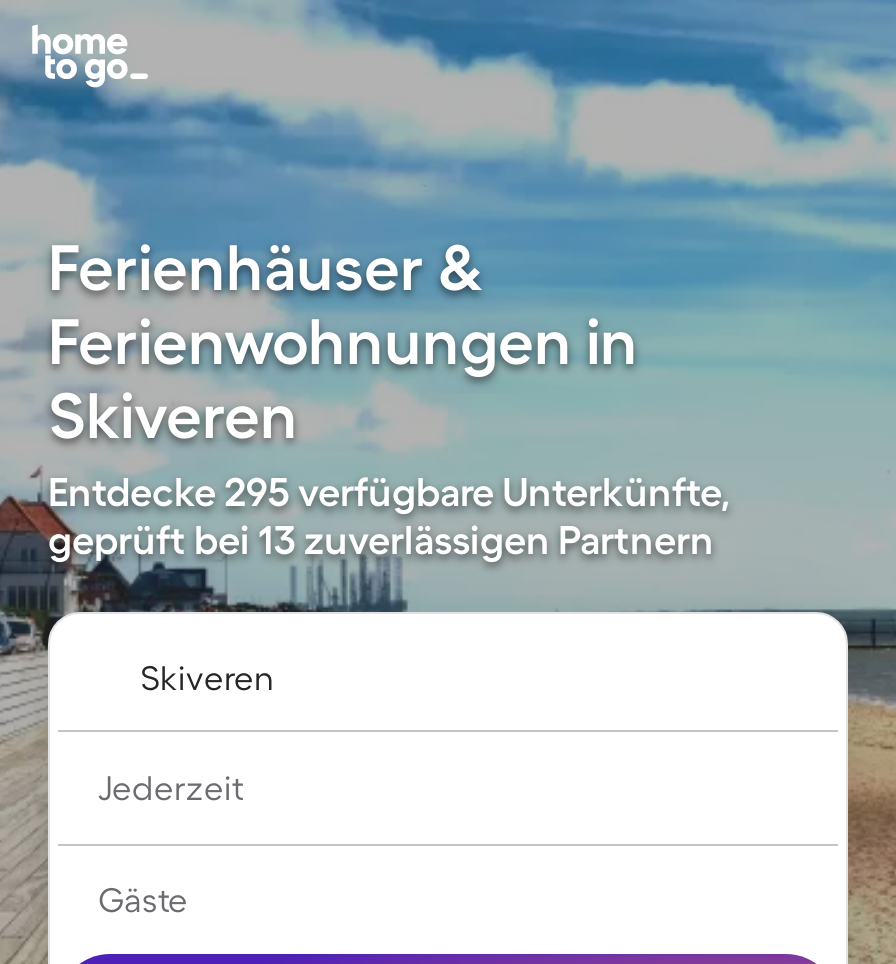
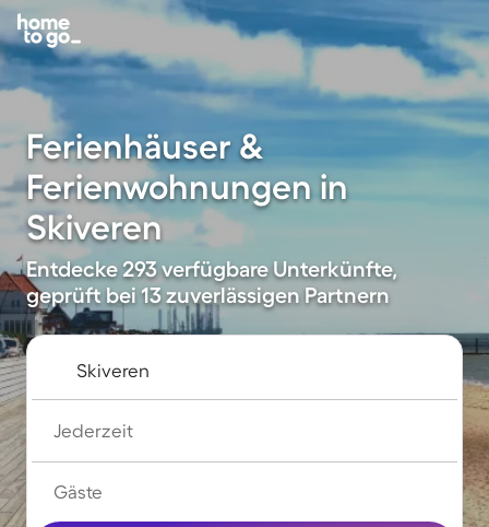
- Entdecke 295 verfügbare Unterkünfte,
+ Entdecke 293 verfügbare Unterkünfte,
